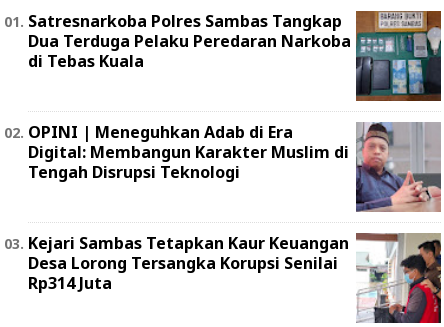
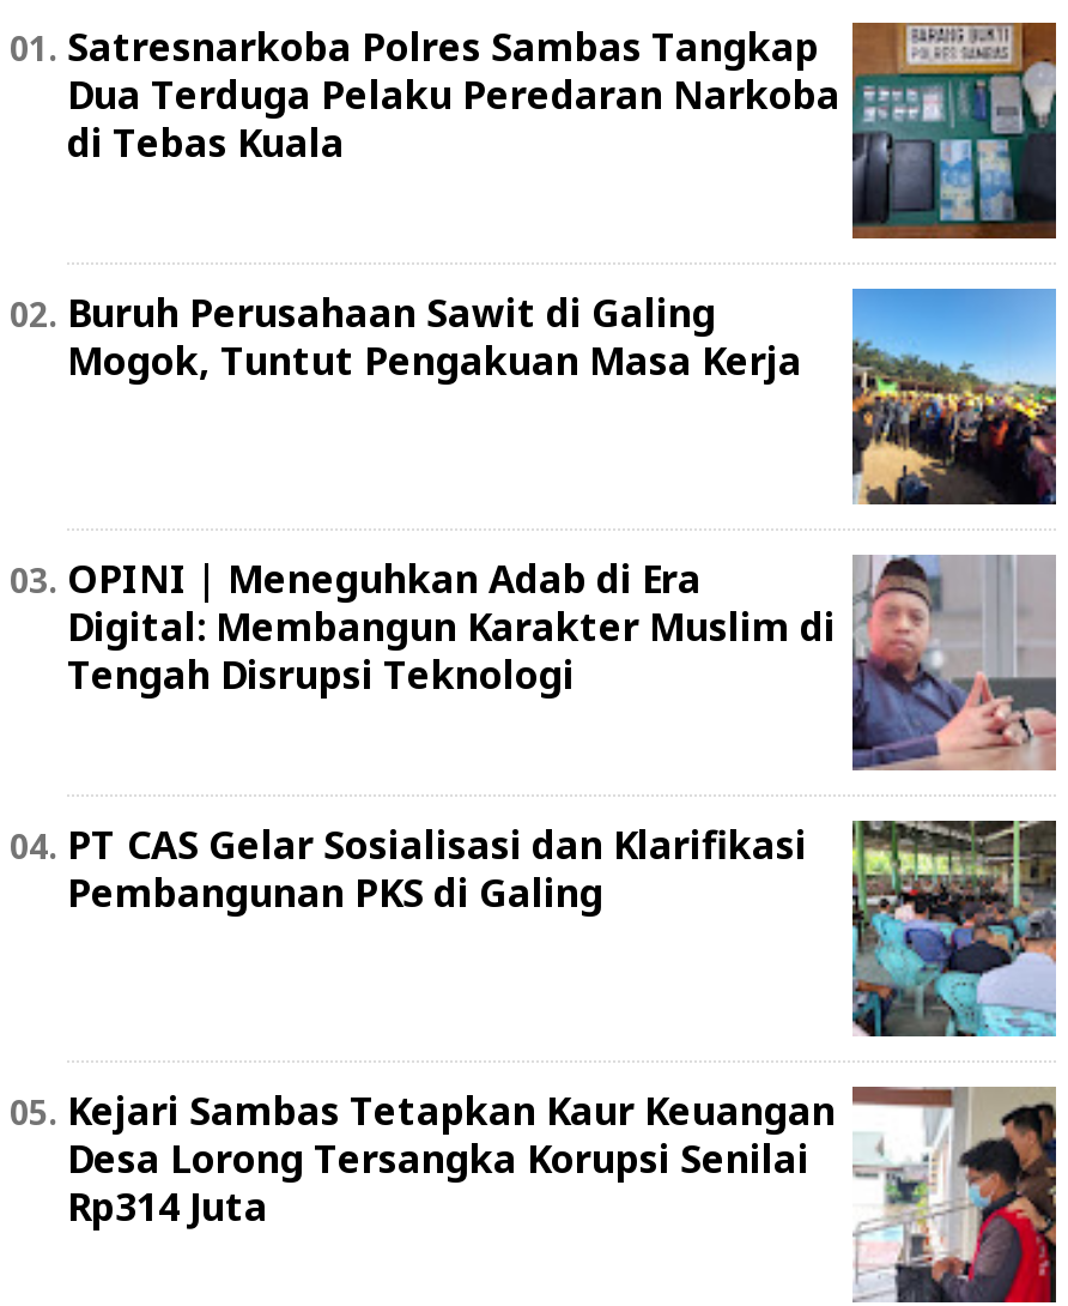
+ [image]
+ Buruh Perusahaan Sawit di Galing
+ Mogok, Tuntut Pengakuan Masa Kerja

+ [image]
+ PT CAS Gelar Sosialisasi dan Klarifikasi
+ Pembangunan PKS di Galing
